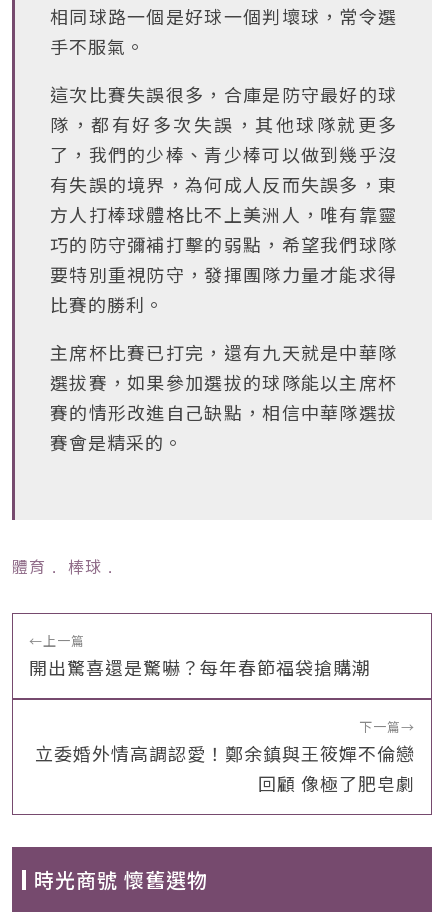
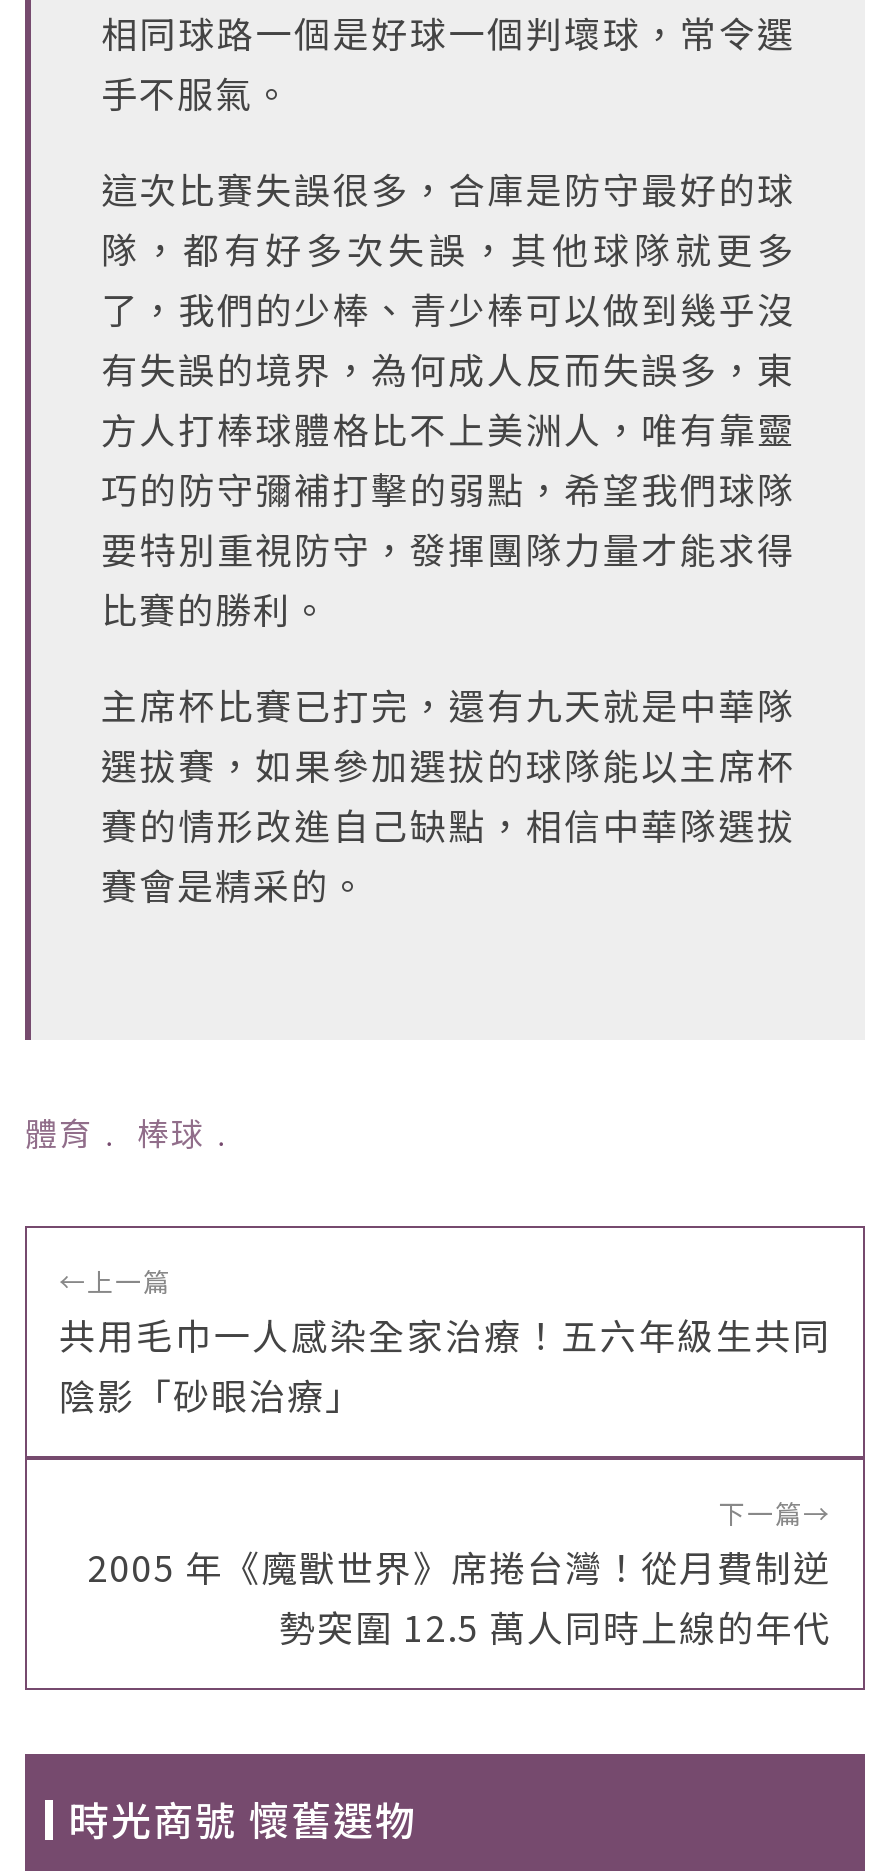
- 開出驚喜還是驚嚇？每年春節福袋搶購潮
+ 共用毛巾一人感染全家治療！五六年級生共同
+ 陰影「砂眼治療」

- 立委婚外情高調認愛！鄭余鎮與王筱嬋不倫戀
- 回顧 像極了肥皂劇
+ 2005 年《魔獸世界》席捲台灣！從月費制逆
+ 勢突圍 12.5 萬人同時上線的年代
